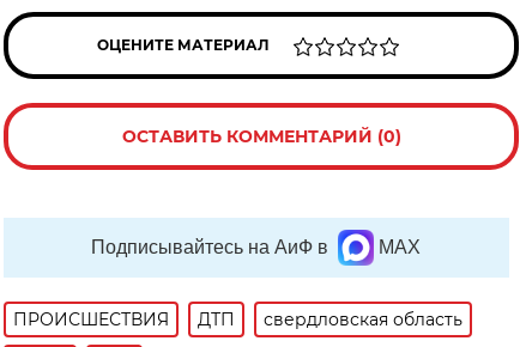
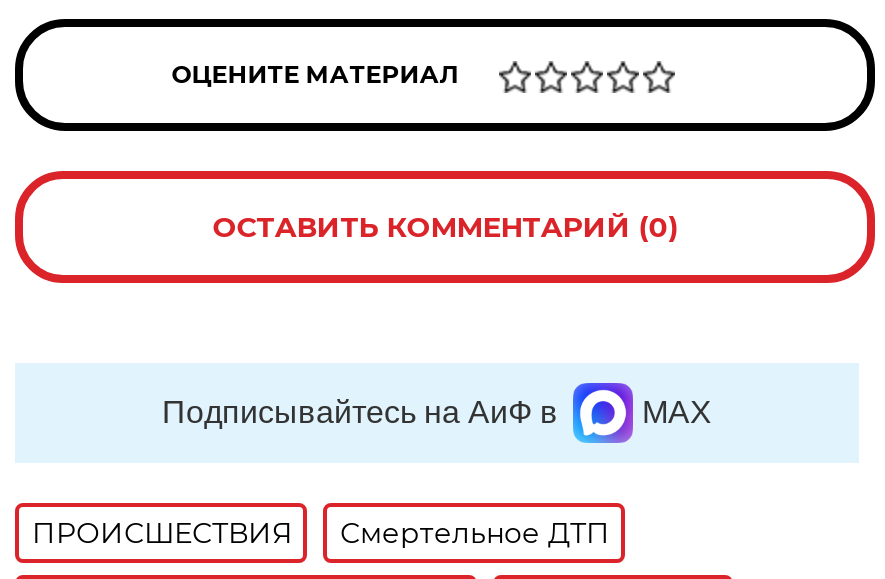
- ДТП
- свердловская область
+ Смертельное ДТП
